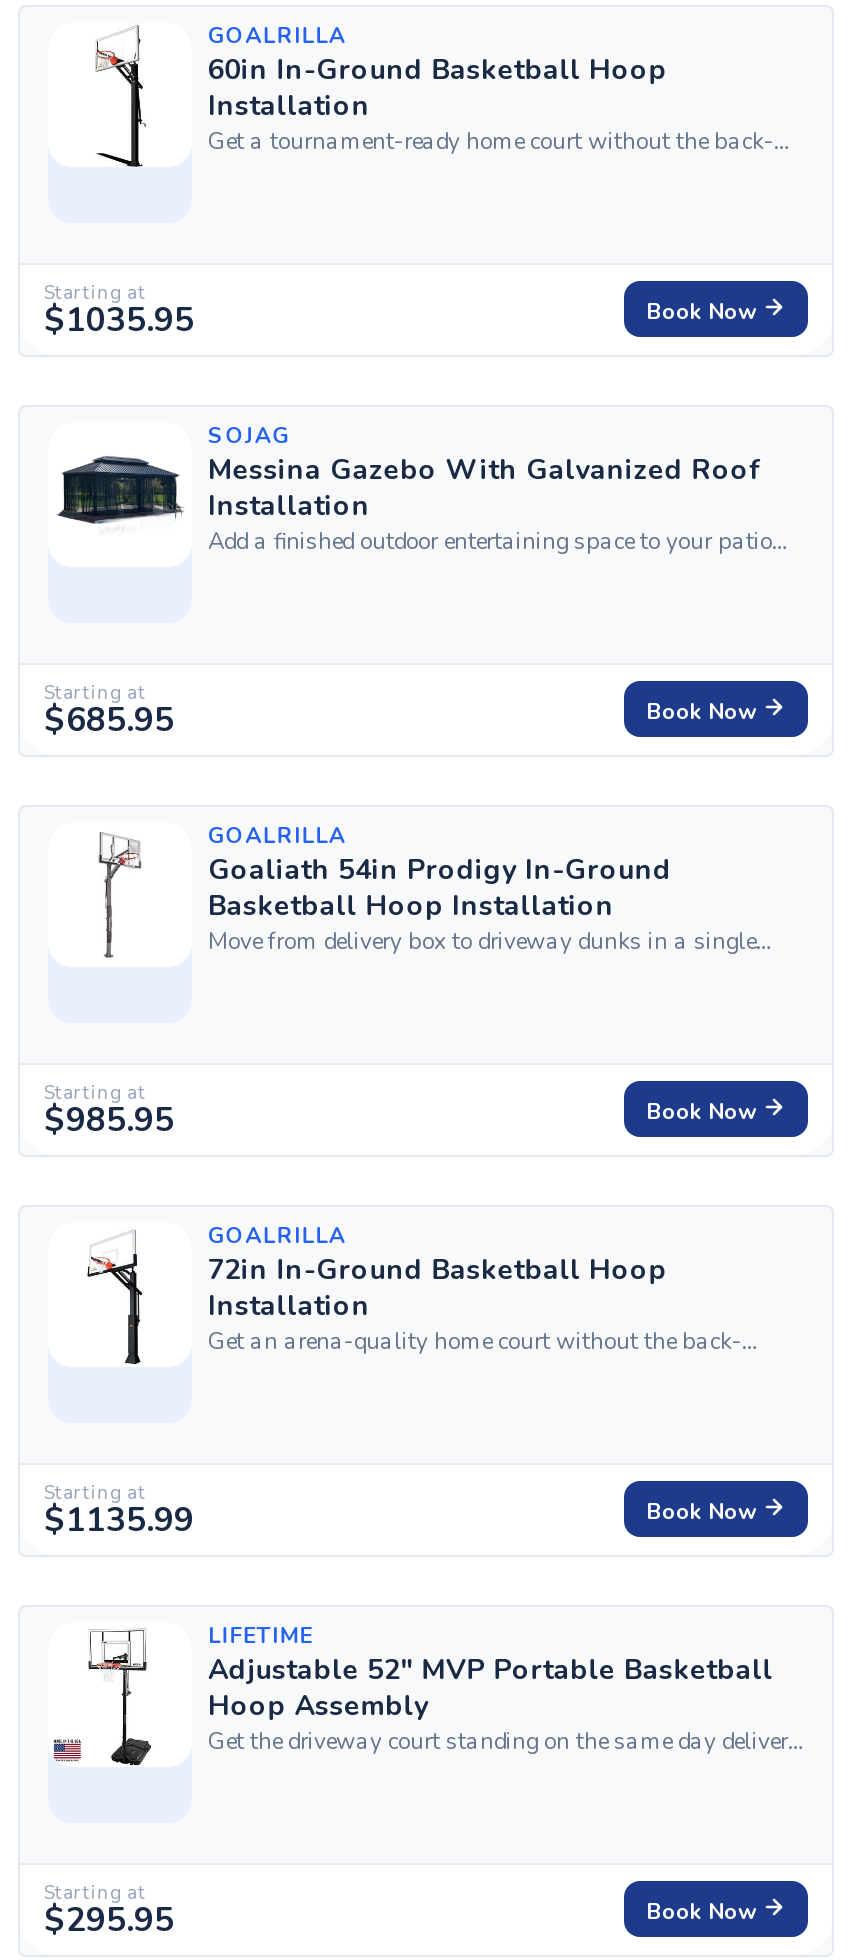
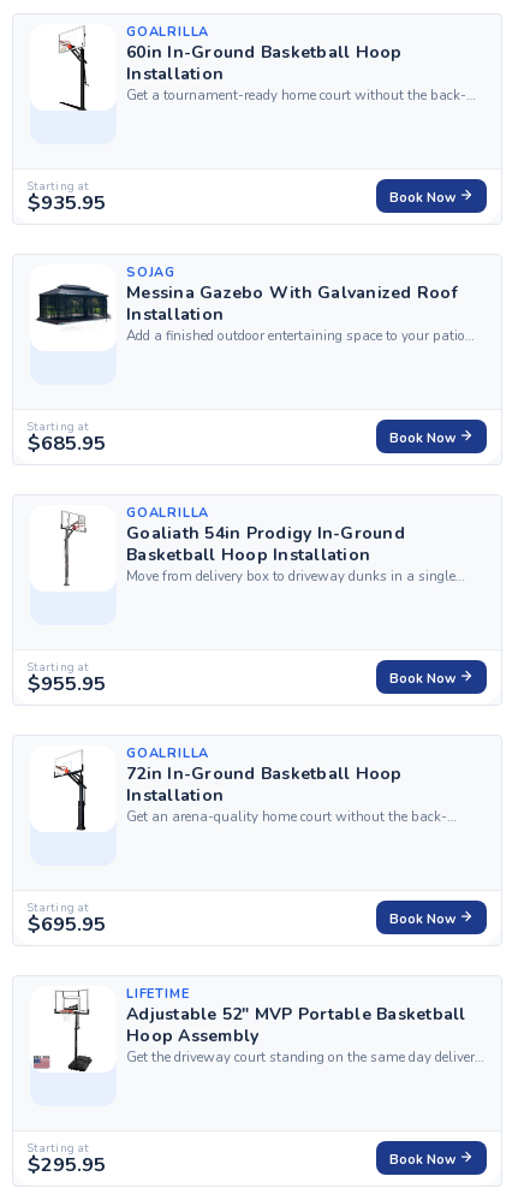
- $1035.95
+ $935.95

- $985.95
+ $955.95

- $1135.99
+ $695.95
